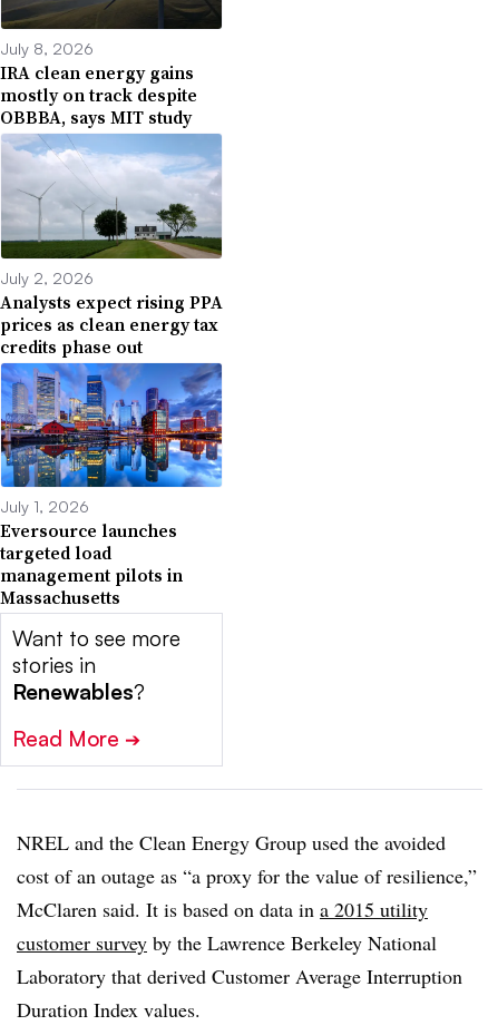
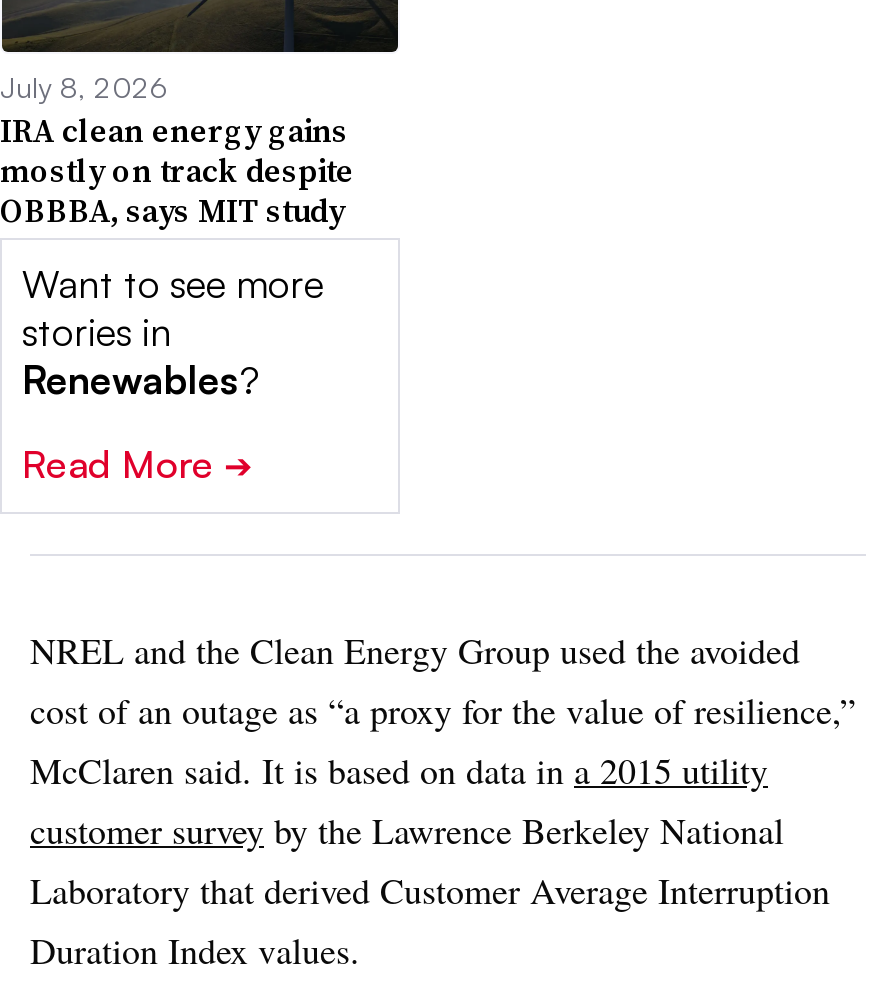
- [image]
- July 2, 2026
- Analysts expect rising PPA
- prices as clean energy tax
- credits phase out

- [image]
- July 1, 2026
- Eversource launches
- targeted load
- management pilots in
- Massachusetts
